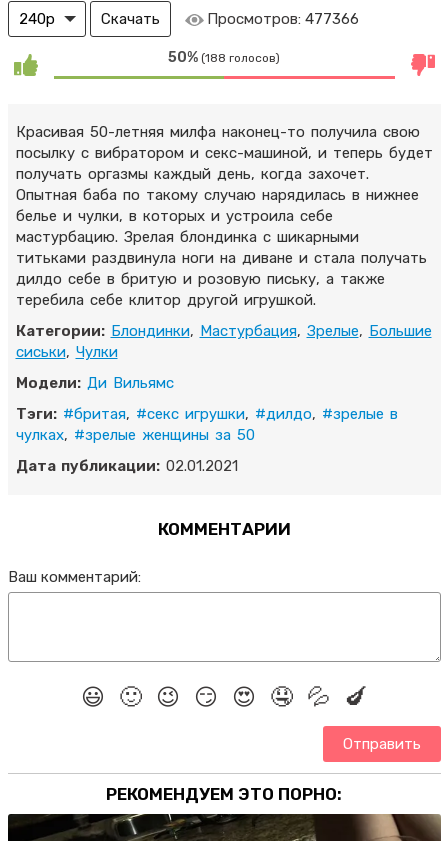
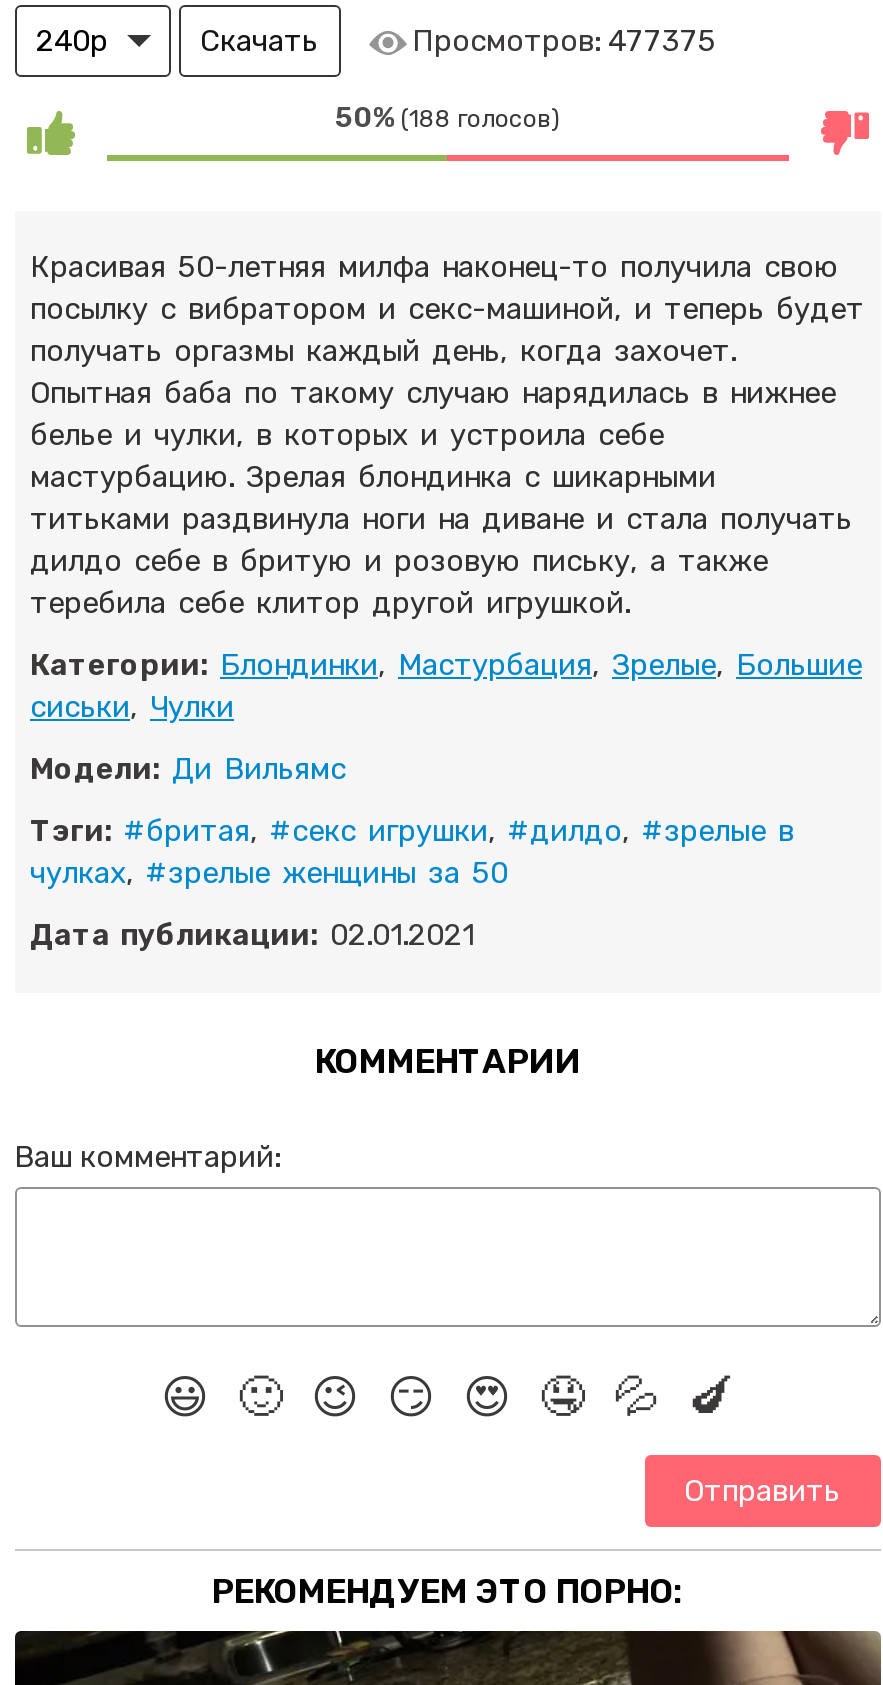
- Просмотров: 477366
+ Просмотров: 477375
